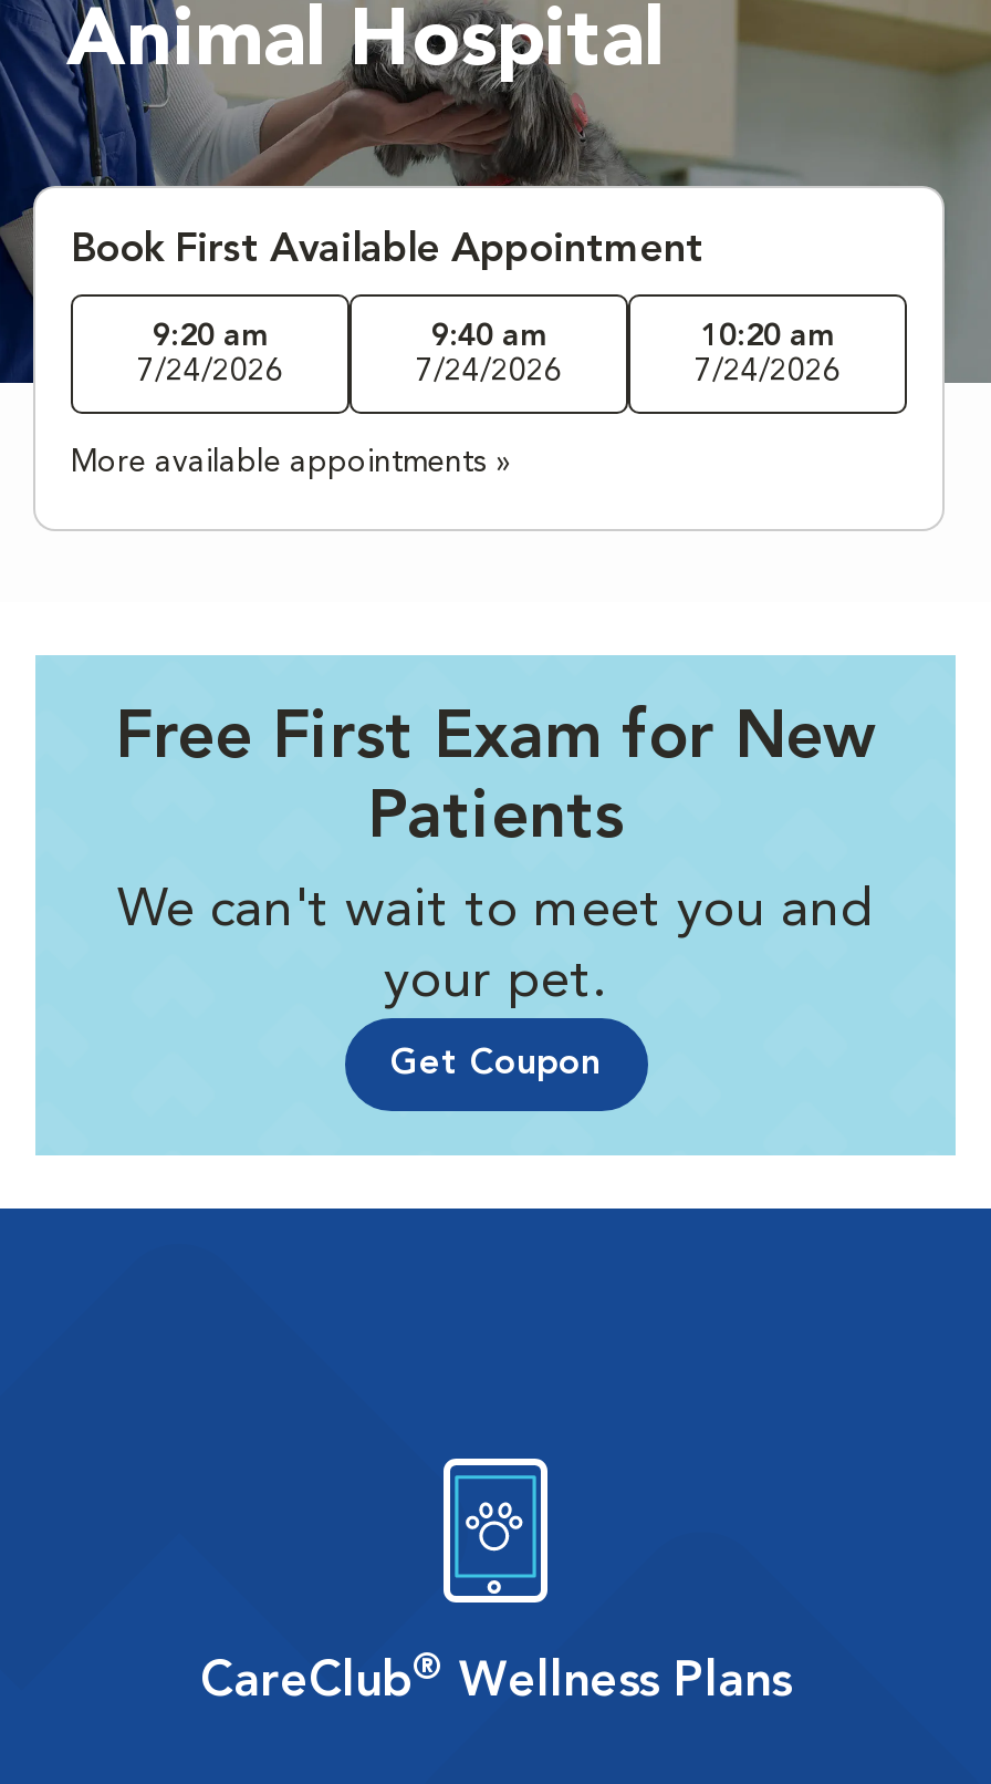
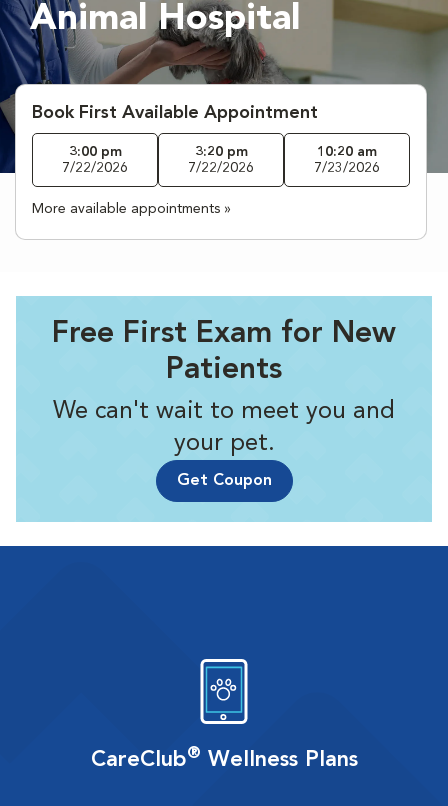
- 9:20 am
- 7/24/2026
+ 3:00 pm
+ 7/22/2026

- 9:40 am
- 7/24/2026
+ 3:20 pm
+ 7/22/2026

- 7/24/2026
+ 7/23/2026
